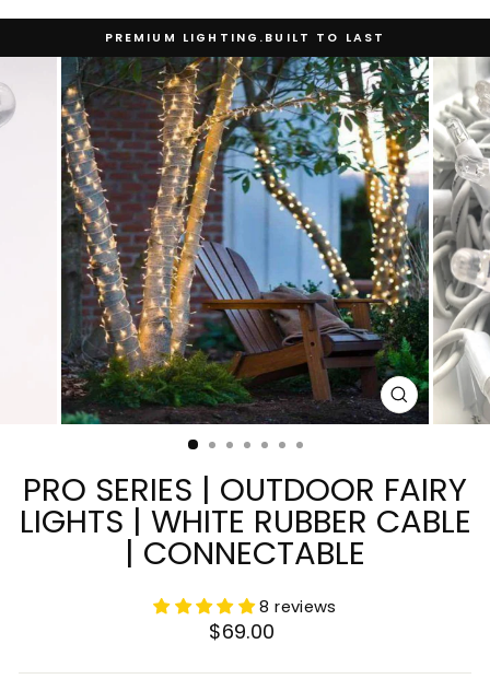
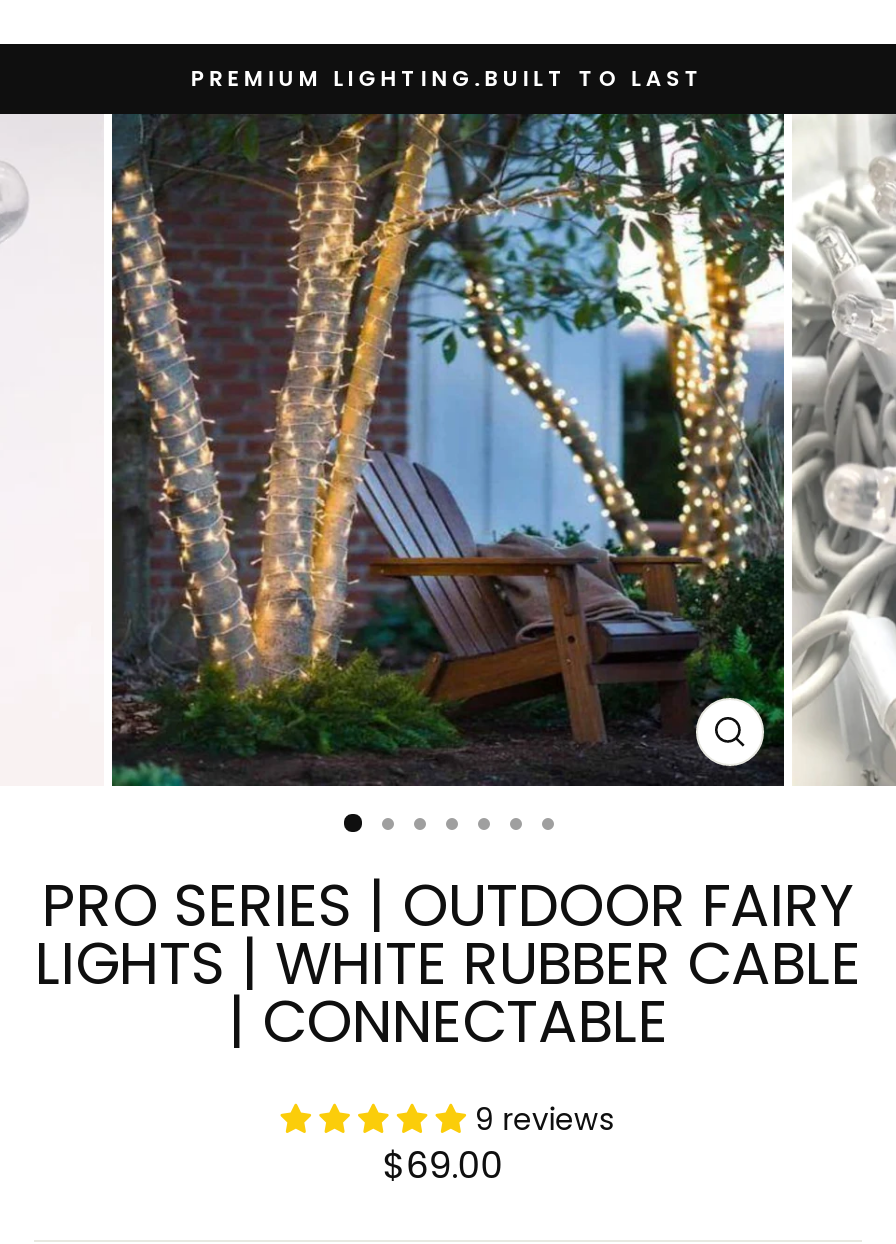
- 8 reviews
+ 9 reviews
